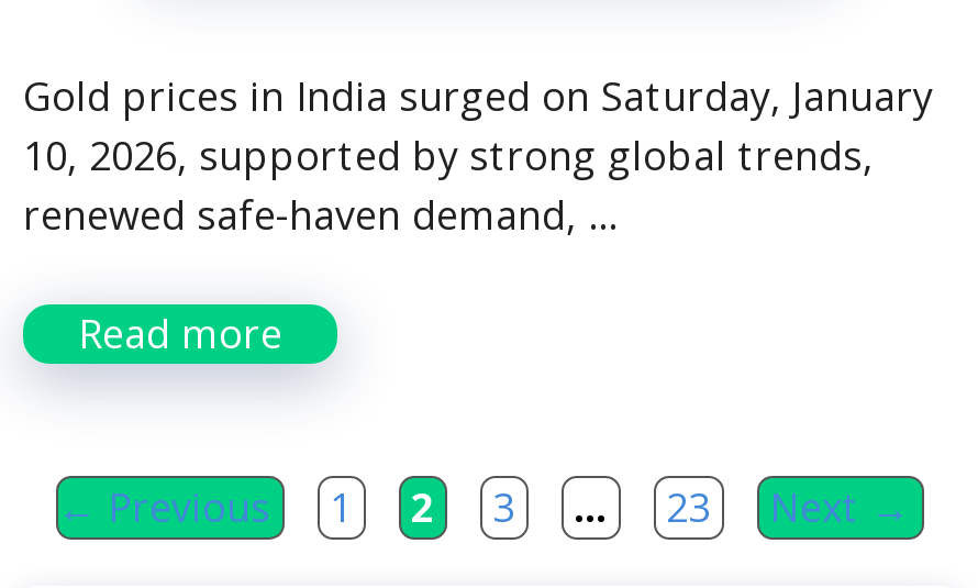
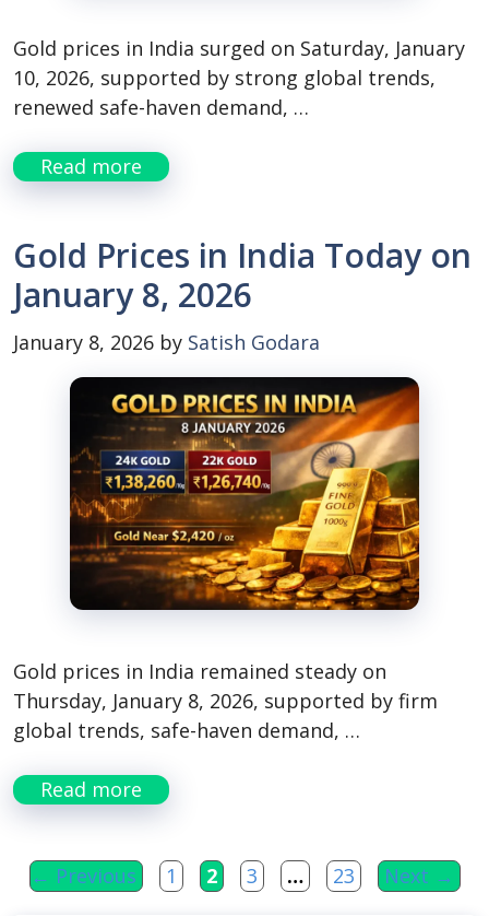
+ Gold Prices in India Today on
+ January 8, 2026
+ January 8, 2026 by Satish Godara

+ Gold prices in India remained steady on
+ Thursday, January 8, 2026, supported by firm
+ global trends, safe-haven demand, …
+ Read more

+ [image]
